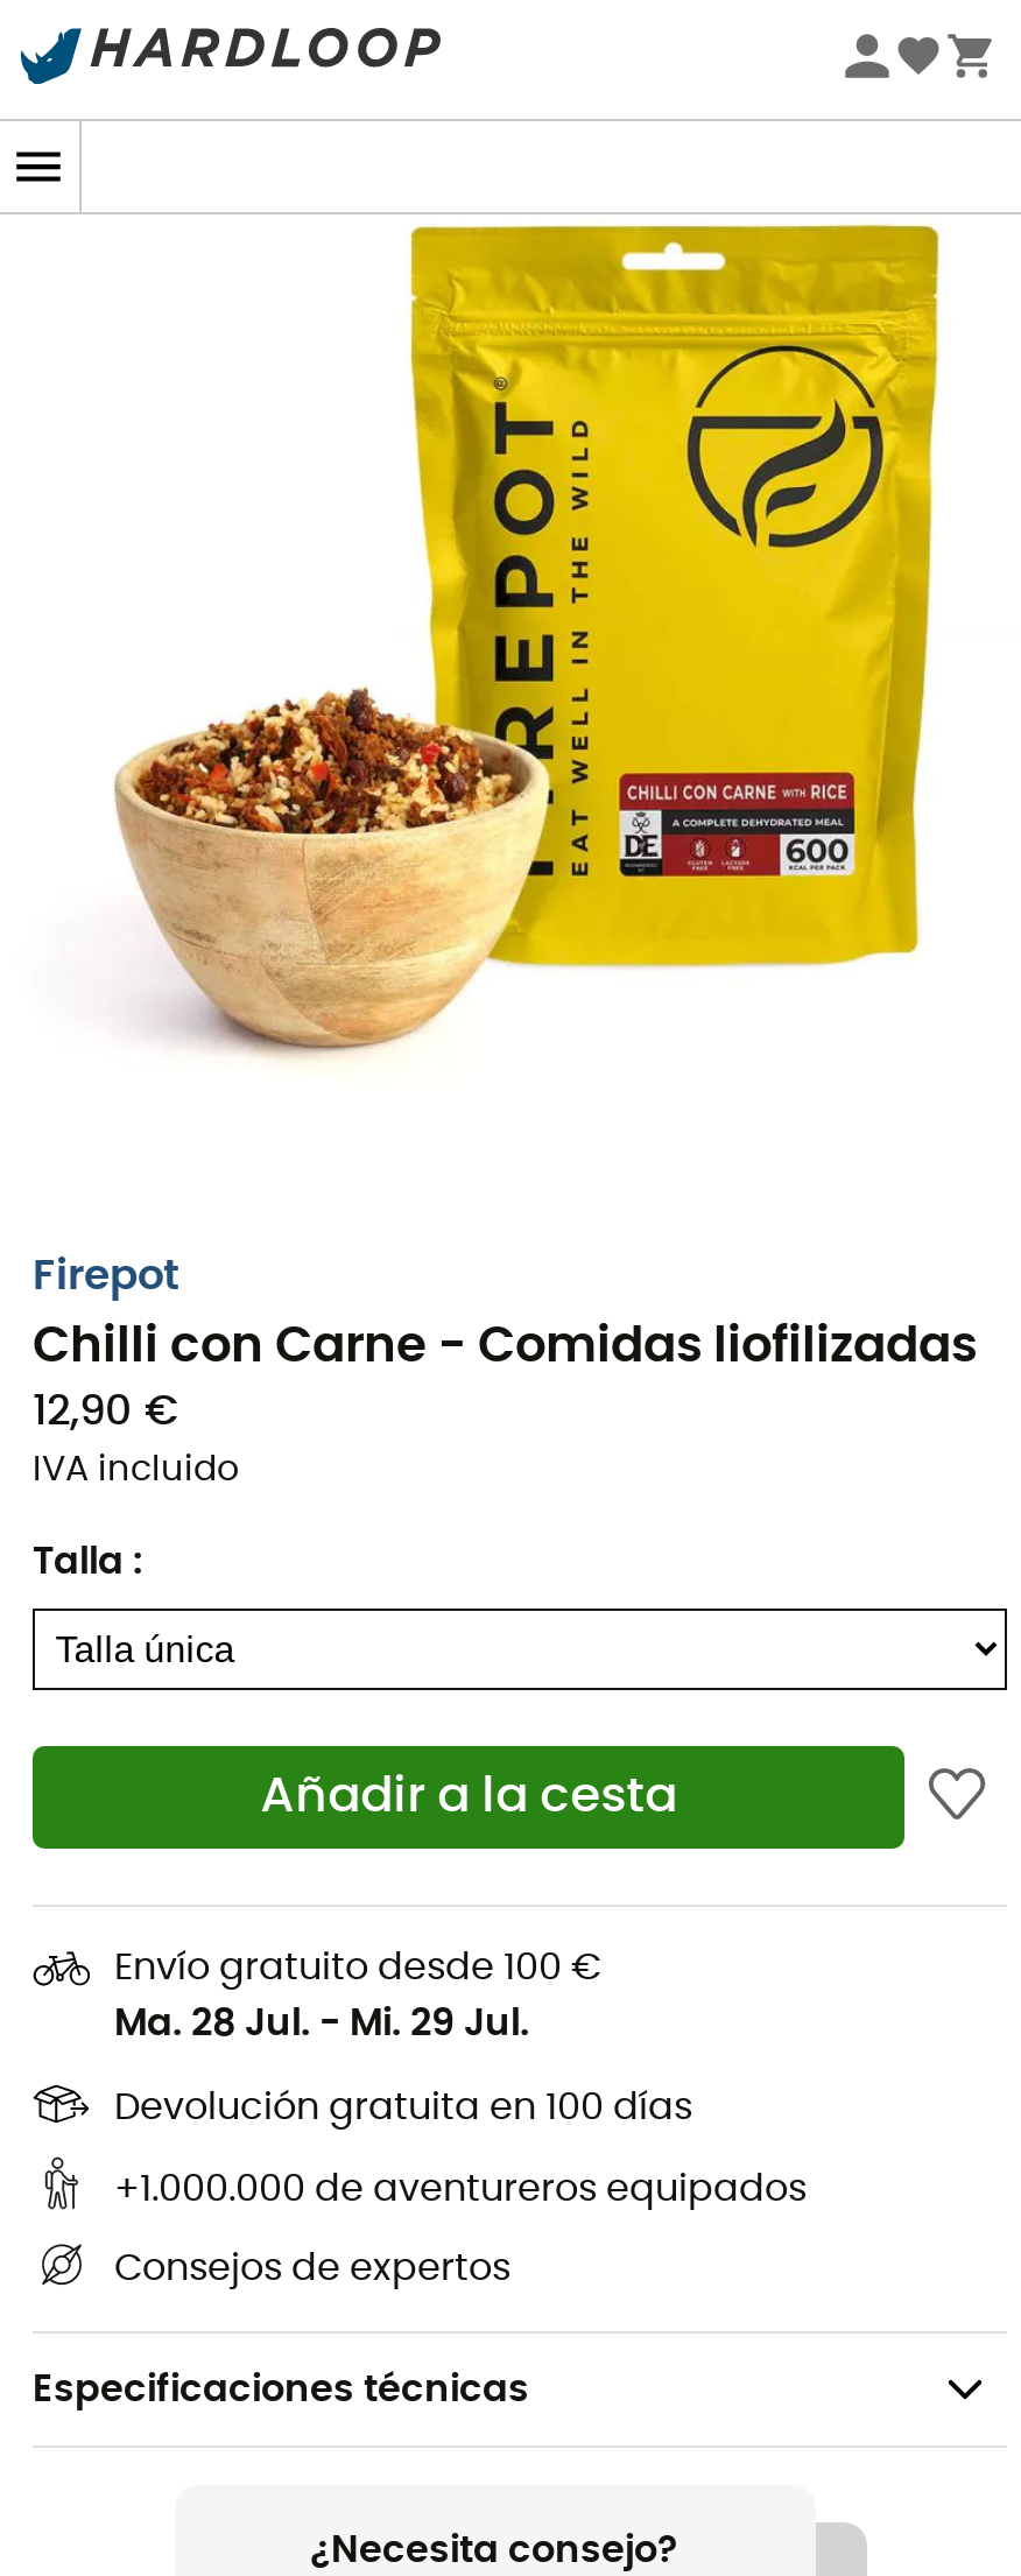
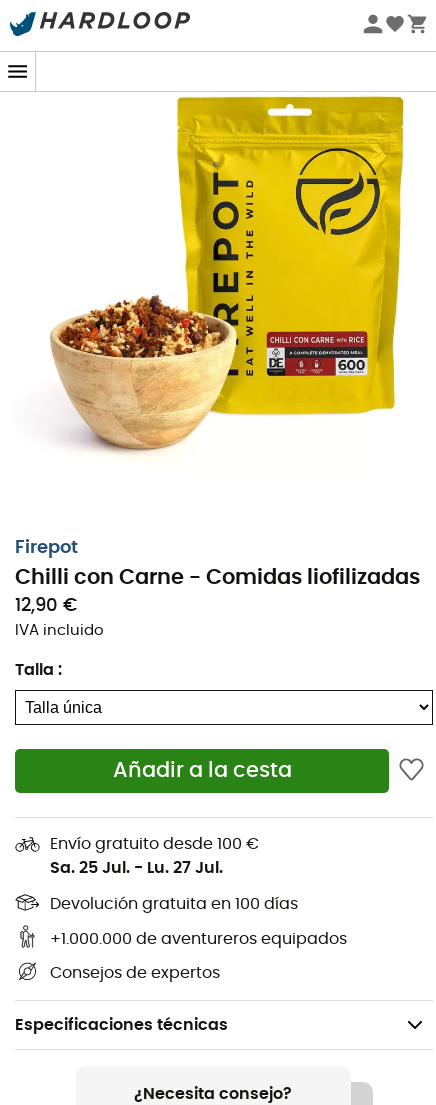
- Ma. 28 Jul. - Mi. 29 Jul.
+ Sa. 25 Jul. - Lu. 27 Jul.
